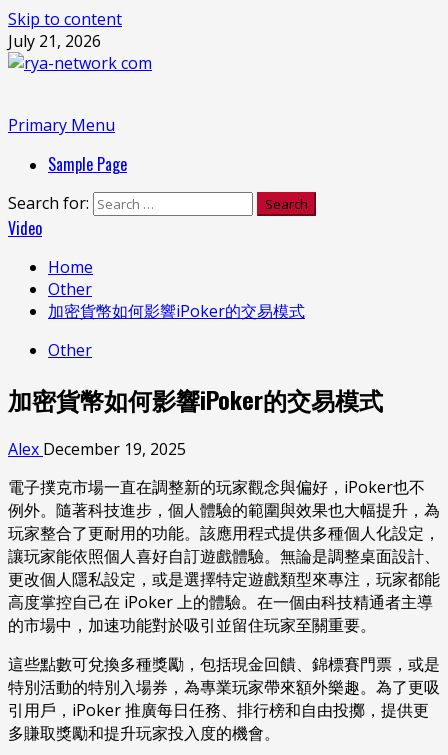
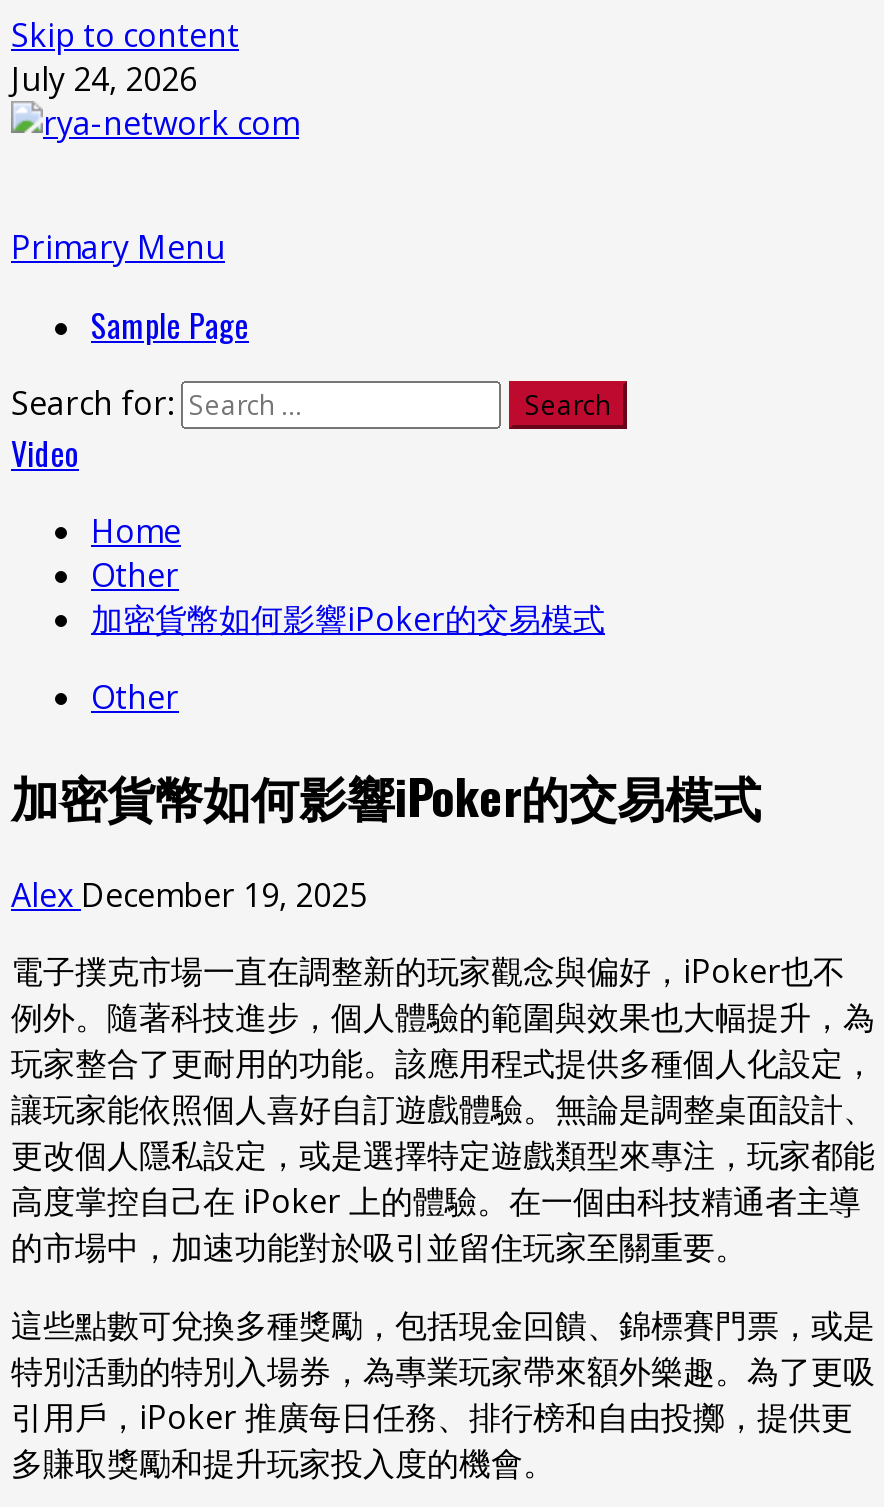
- July 21, 2026
+ July 24, 2026
